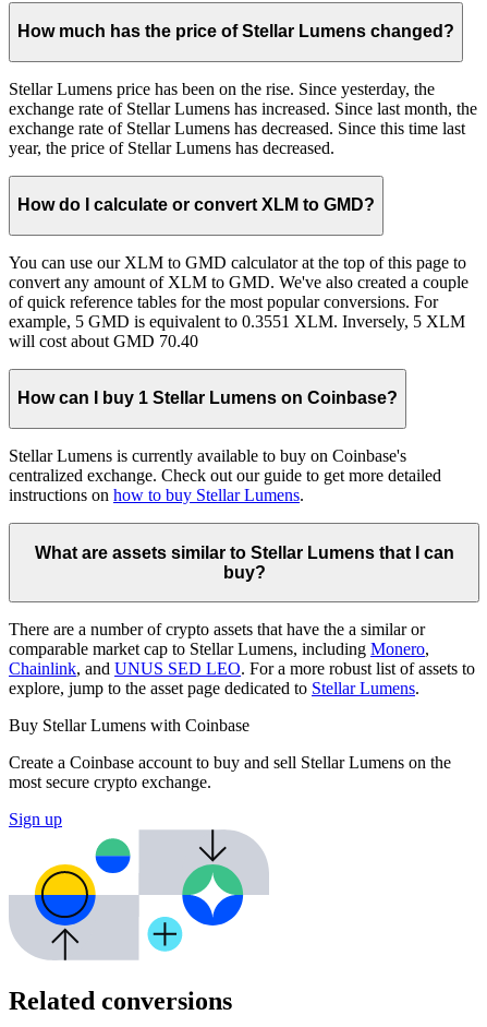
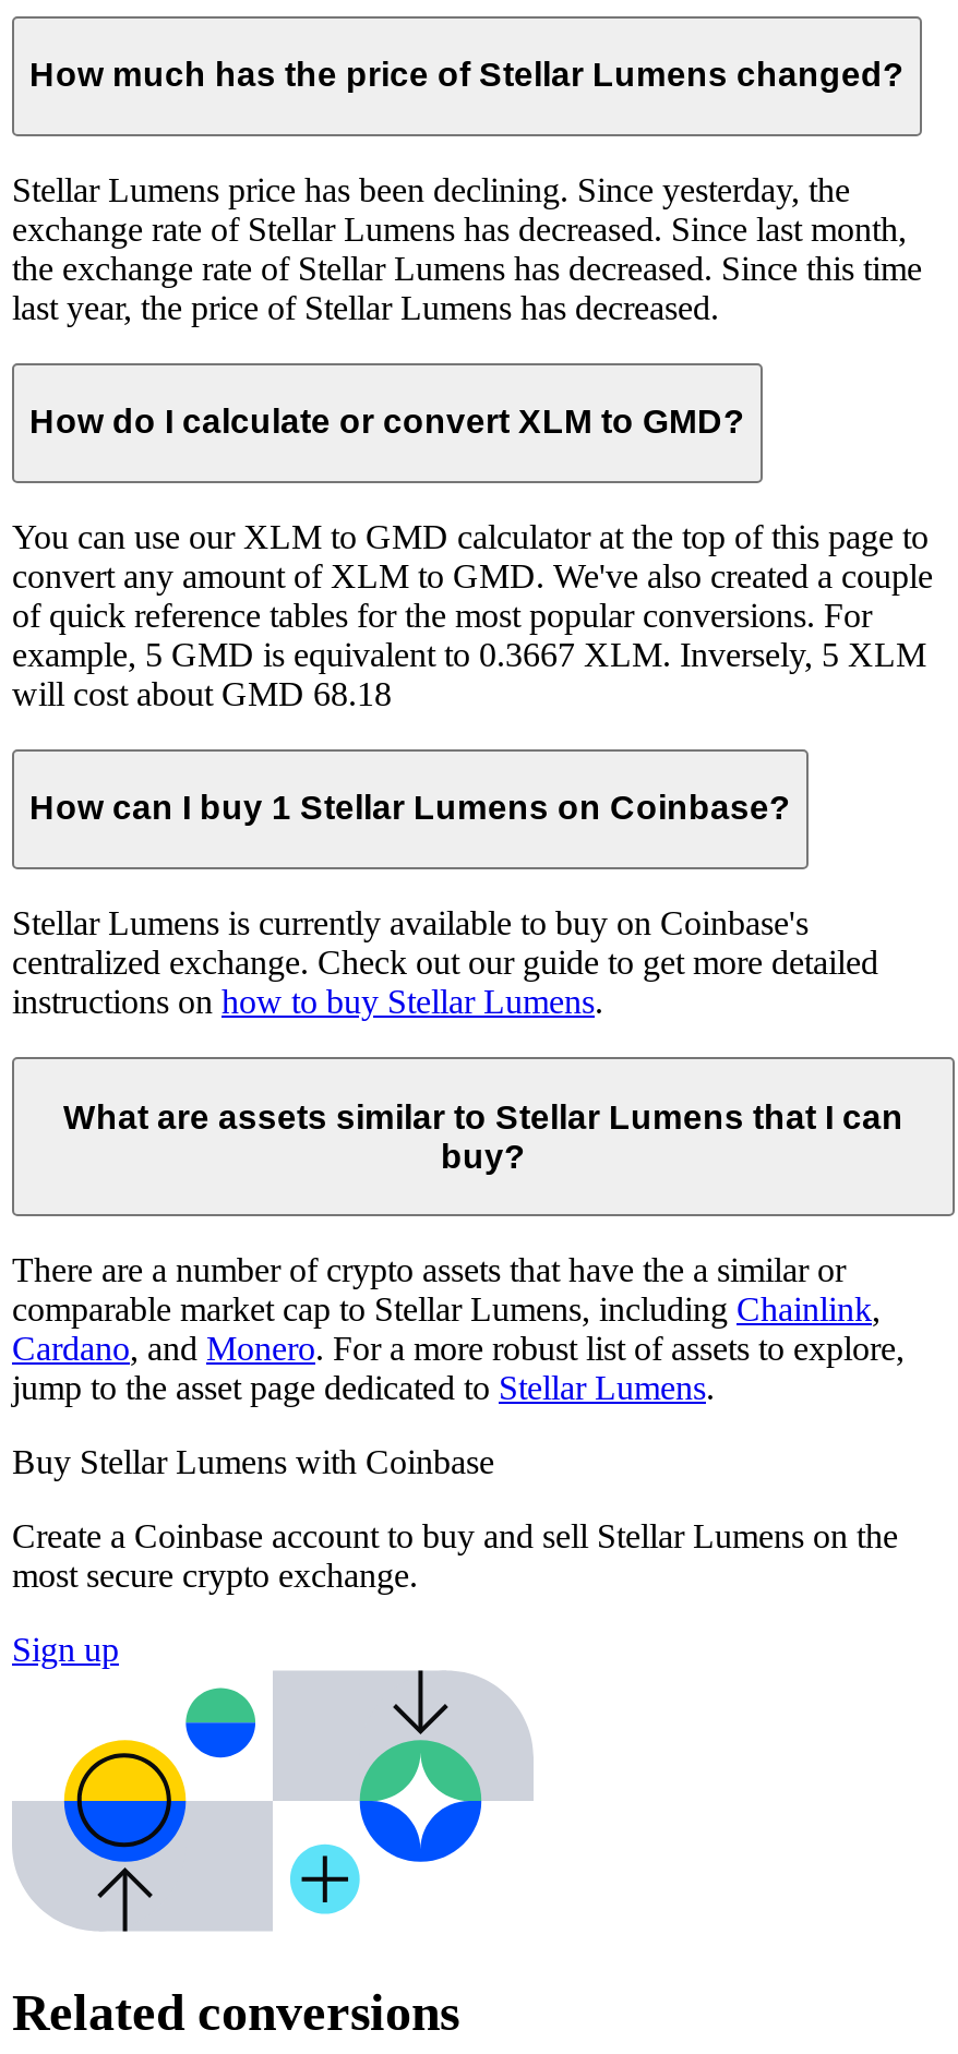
- Stellar Lumens price has been on the rise. Since yesterday, the
- exchange rate of Stellar Lumens has increased. Since last month, the
- exchange rate of Stellar Lumens has decreased. Since this time last
- year, the price of Stellar Lumens has decreased.
+ Stellar Lumens price has been declining. Since yesterday, the
+ exchange rate of Stellar Lumens has decreased. Since last month,
+ the exchange rate of Stellar Lumens has decreased. Since this time
+ last year, the price of Stellar Lumens has decreased.

- example, 5 GMD is equivalent to 0.3551 XLM. Inversely, 5 XLM
+ example, 5 GMD is equivalent to 0.3667 XLM. Inversely, 5 XLM

- will cost about GMD 70.40
+ will cost about GMD 68.18

- comparable market cap to Stellar Lumens, including Monero,
- Chainlink, and UNUS SED LEO. For a more robust list of assets to
- explore, jump to the asset page dedicated to Stellar Lumens.
+ comparable market cap to Stellar Lumens, including Chainlink,
+ Cardano, and Monero. For a more robust list of assets to explore,
+ jump to the asset page dedicated to Stellar Lumens.
